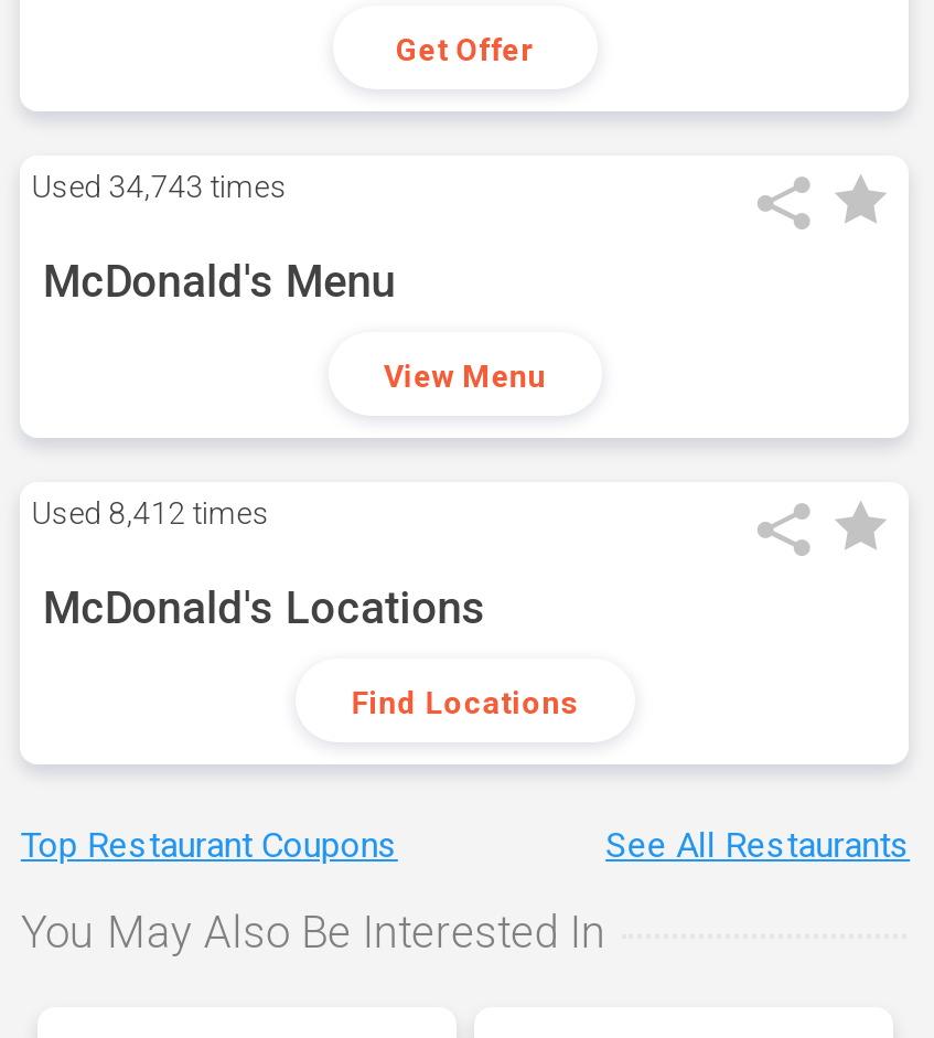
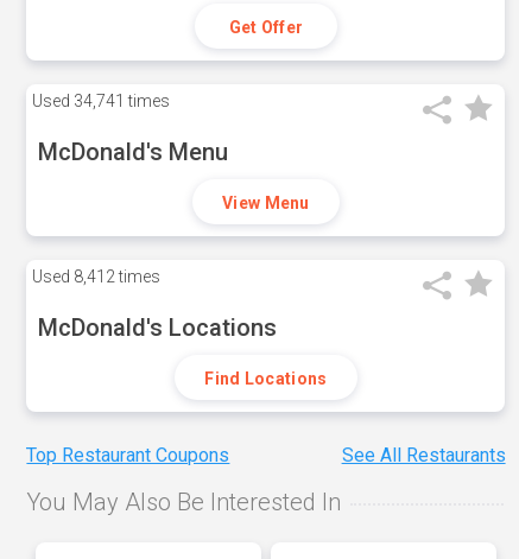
- Used 34,743 times
+ Used 34,741 times
